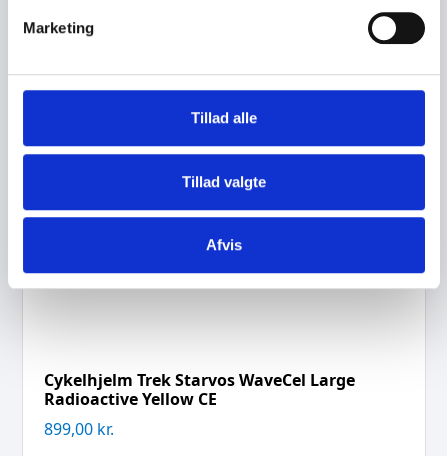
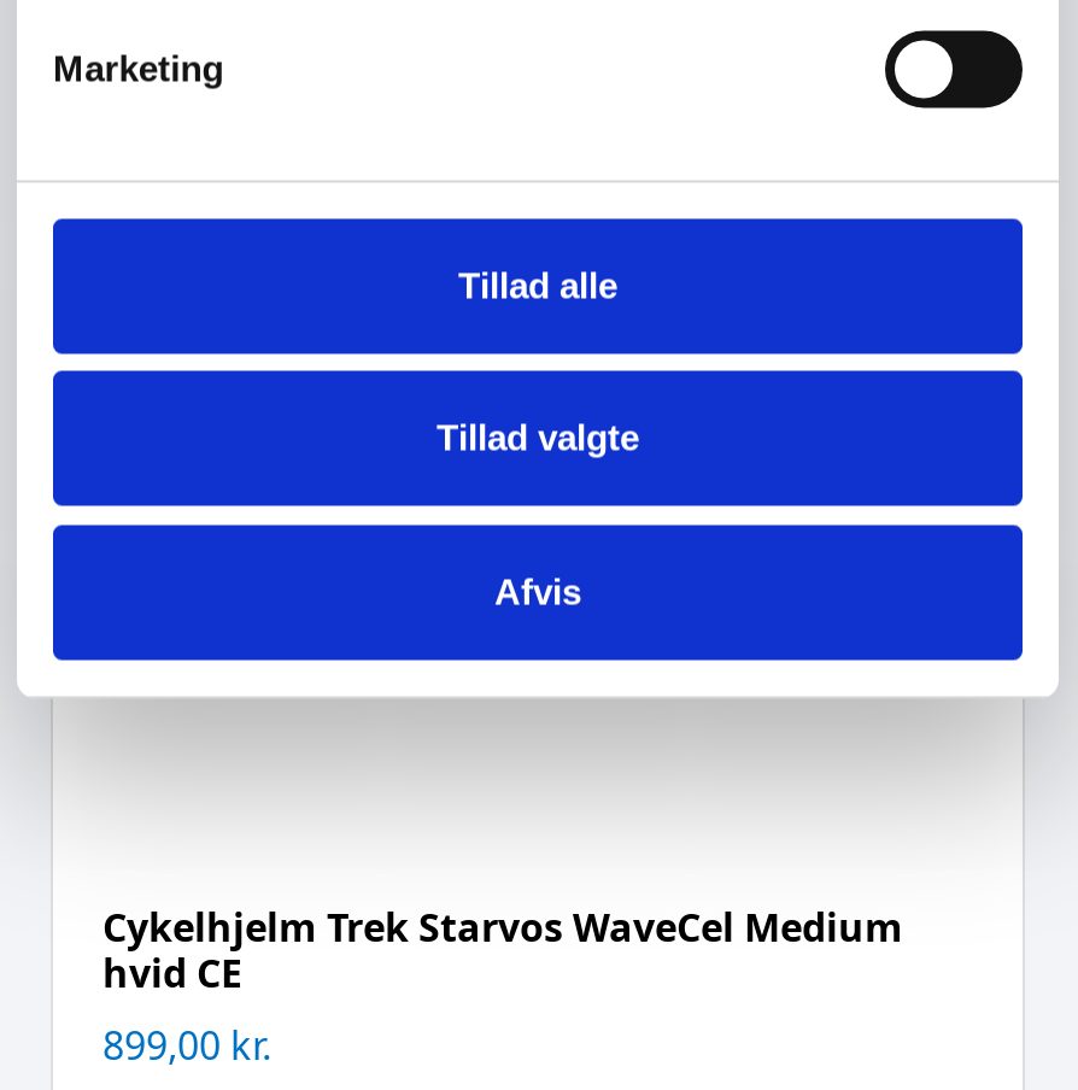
- Cykelhjelm Trek Starvos WaveCel Large
- Radioactive Yellow CE
+ Cykelhjelm Trek Starvos WaveCel Medium
+ hvid CE
